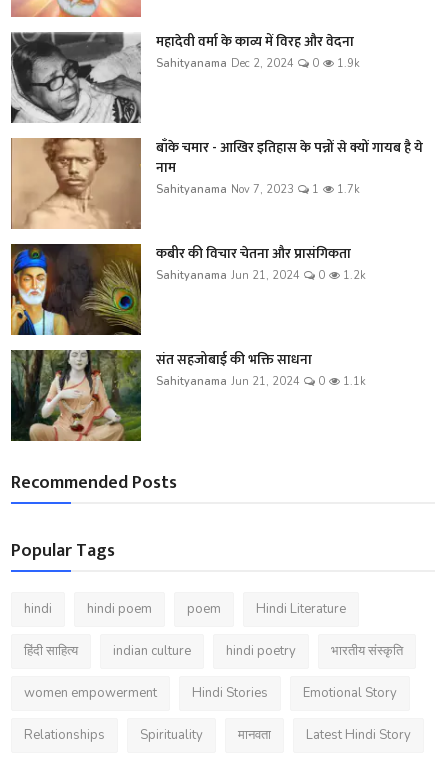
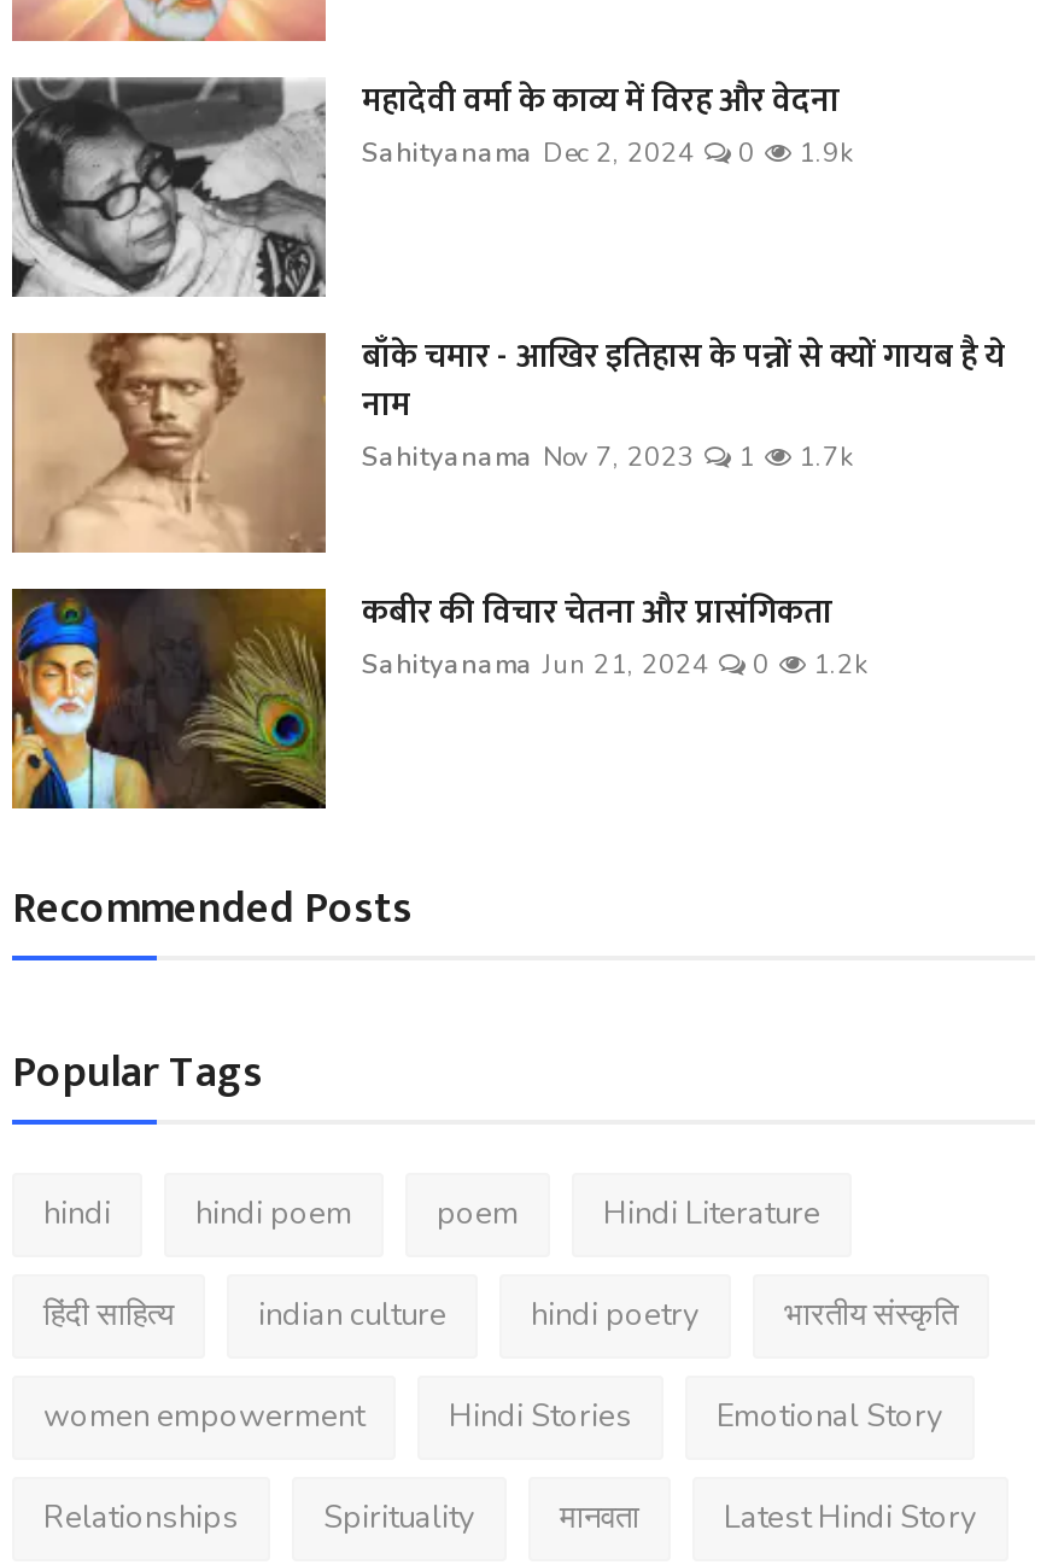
- [image]
- संत सहजोबाई की भक्ति साधना
- Sahityanama Jun 21, 2024
- 0
- 1.1k
